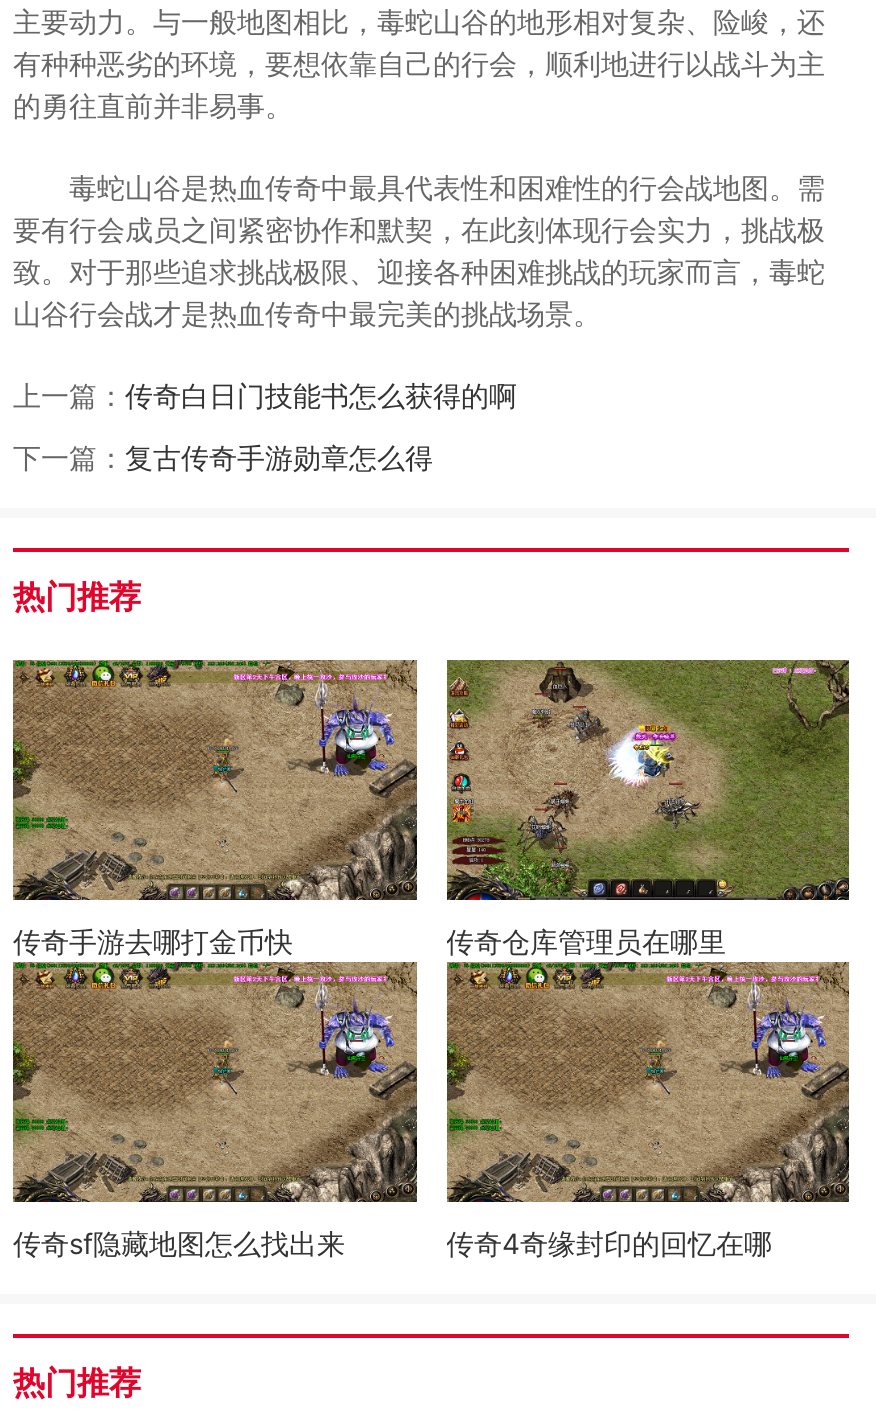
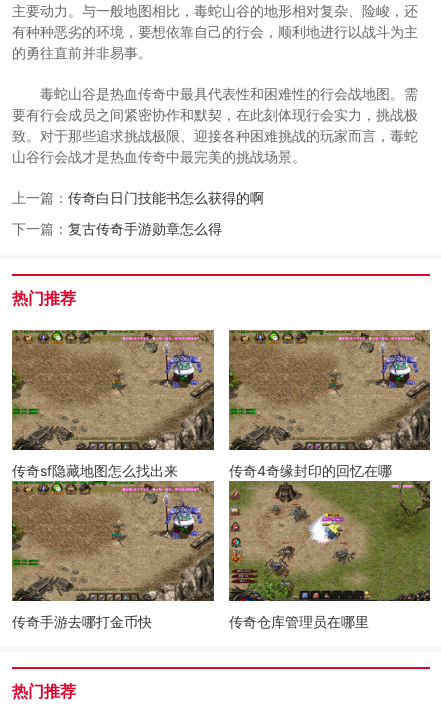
moved down: [image] | 传奇手游去哪打金币快 | 传奇仓库管理员在哪里

moved up: [image] | 传奇sf隐藏地图怎么找出来 | 传奇4奇缘封印的回忆在哪
